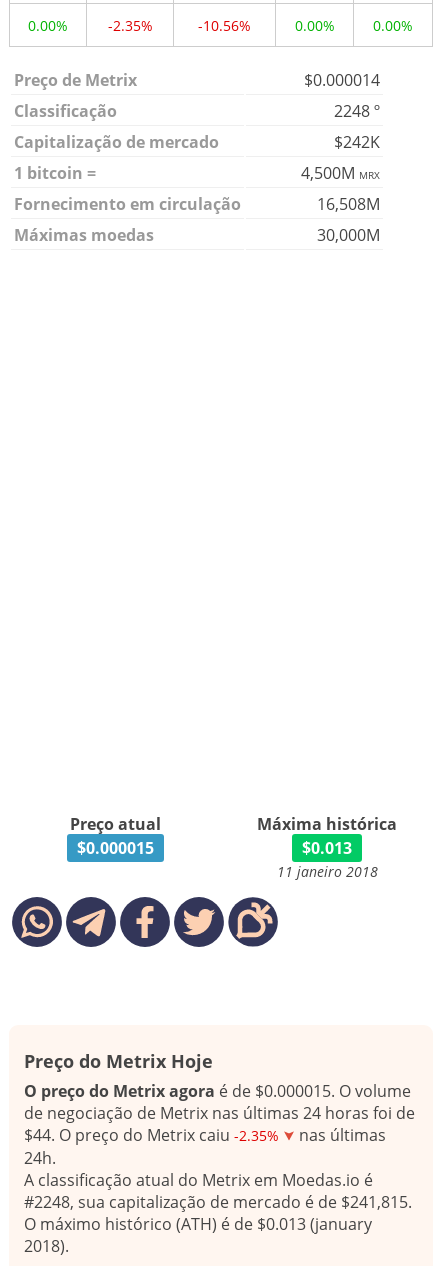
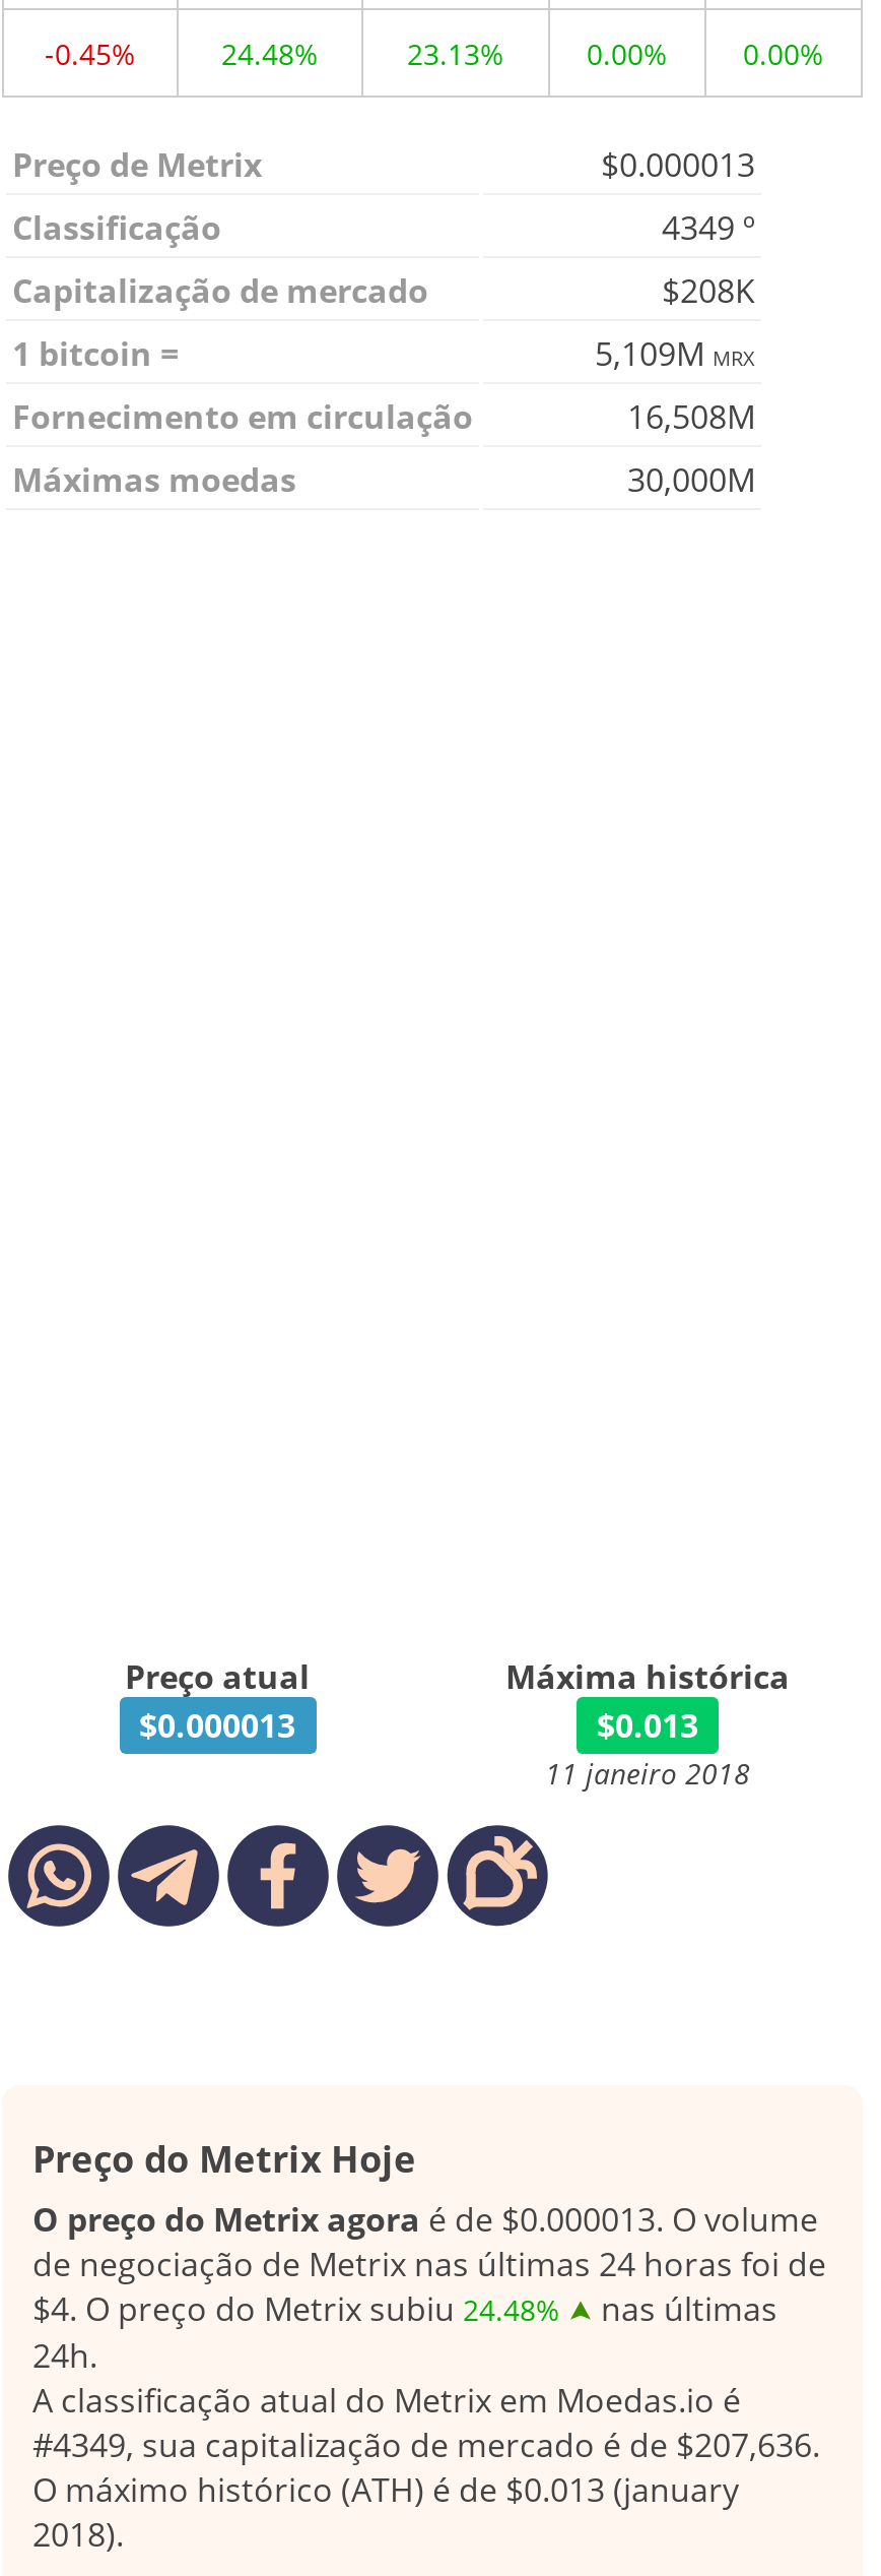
- 0.00%
+ -0.45%

- -2.35%
+ 24.48%

- -10.56%
+ 23.13%

- $0.000014
+ $0.000013

- 2248 º
+ 4349 º

- $242K
+ $208K

- 4,500M MRX
+ 5,109M MRX

- $0.000015
+ $0.000013

- O preço do Metrix agora é de $0.000015. O volume
+ O preço do Metrix agora é de $0.000013. O volume

- $44. O preço do Metrix caiu -2.35% nas últimas
+ $4. O preço do Metrix subiu 24.48% nas últimas

- #2248, sua capitalização de mercado é de $241,815.
+ #4349, sua capitalização de mercado é de $207,636.
